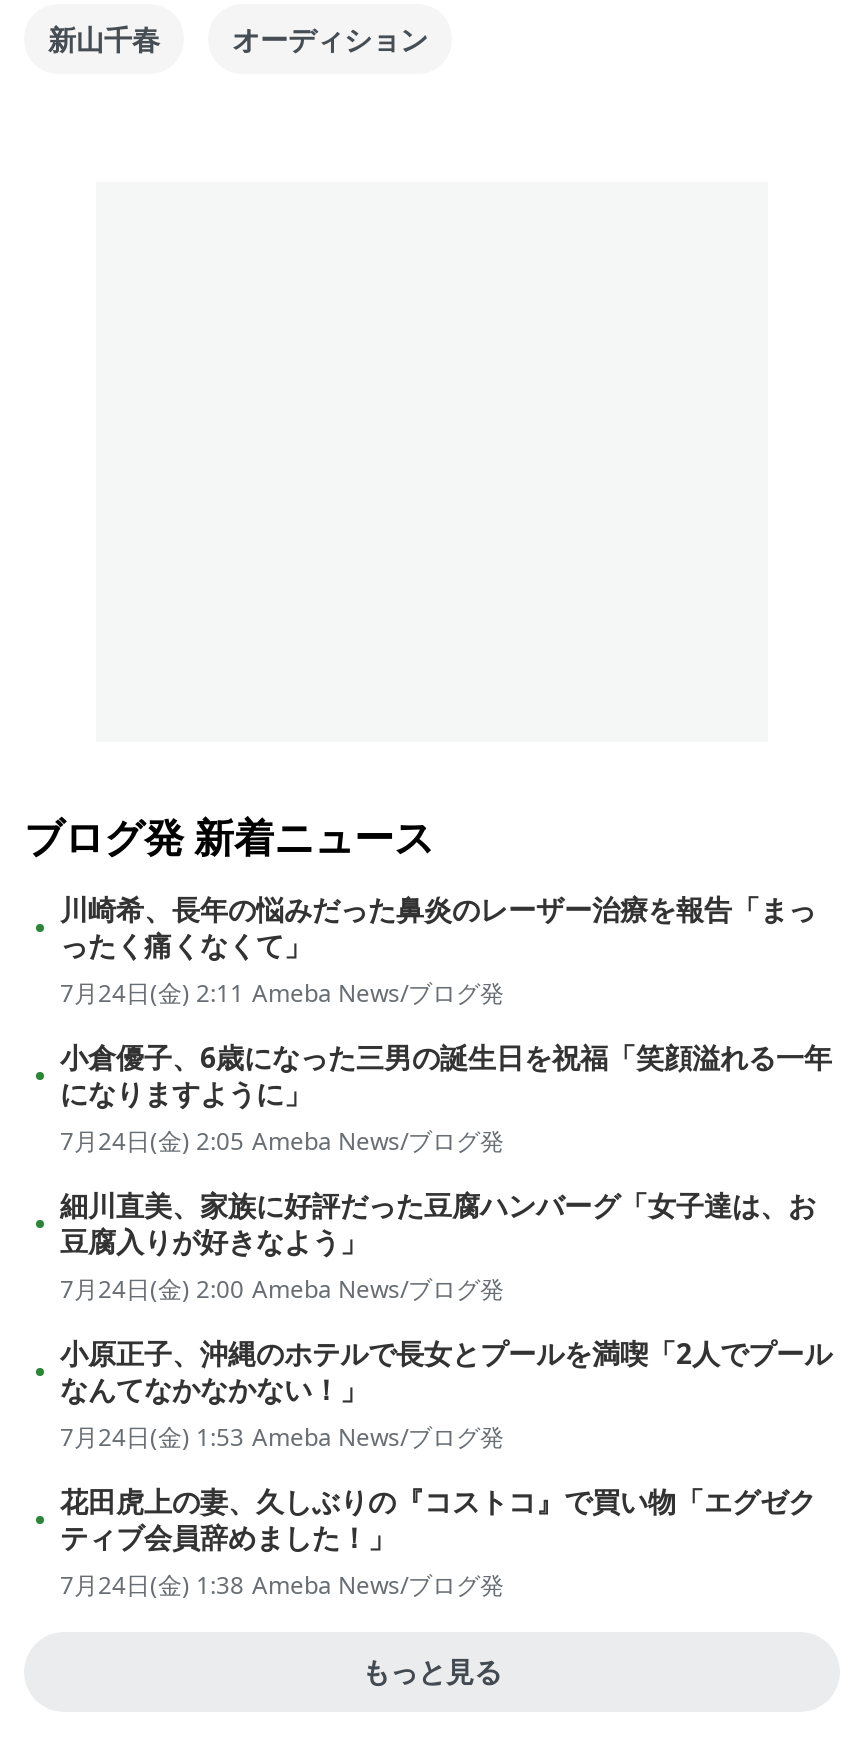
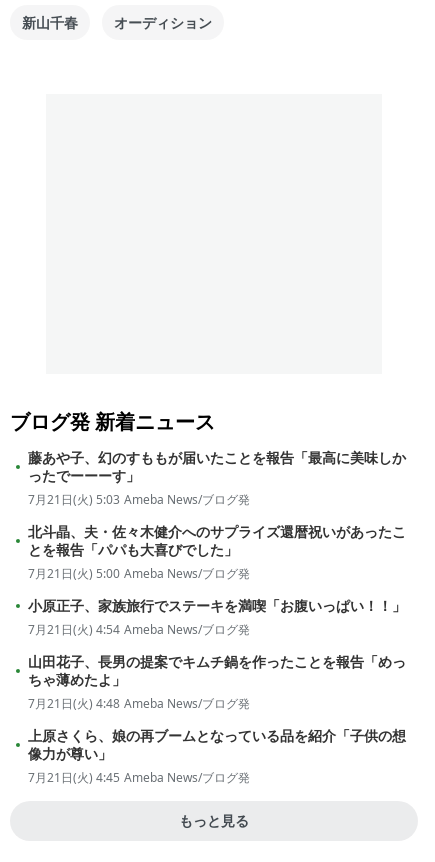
- 川崎希、長年の悩みだった鼻炎のレーザー治療を報告「まっ
- ったく痛くなくて」
- 7月24日(金) 2:11 Ameba News/ブログ発
+ 藤あや子、幻のすももが届いたことを報告「最高に美味しか
+ ったでーーーす」
+ 7月21日(火) 5:03 Ameba News/ブログ発

- 小倉優子、6歳になった三男の誕生日を祝福「笑顔溢れる一年
- になりますように」
- 7月24日(金) 2:05 Ameba News/ブログ発
+ 北斗晶、夫・佐々木健介へのサプライズ還暦祝いがあったこ
+ とを報告「パパも大喜びでした」
+ 7月21日(火) 5:00 Ameba News/ブログ発

- 細川直美、家族に好評だった豆腐ハンバーグ「女子達は、お
- 豆腐入りが好きなよう」
- 7月24日(金) 2:00 Ameba News/ブログ発
+ 小原正子、家族旅行でステーキを満喫「お腹いっぱい！！」
+ 7月21日(火) 4:54 Ameba News/ブログ発

- 小原正子、沖縄のホテルで長女とプールを満喫「2人でプール
- なんてなかなかない！」
- 7月24日(金) 1:53 Ameba News/ブログ発
+ 山田花子、長男の提案でキムチ鍋を作ったことを報告「めっ
+ ちゃ薄めたよ」
+ 7月21日(火) 4:48 Ameba News/ブログ発

- 花田虎上の妻、久しぶりの『コストコ』で買い物「エグゼク
- ティブ会員辞めました！」
- 7月24日(金) 1:38 Ameba News/ブログ発
+ 上原さくら、娘の再ブームとなっている品を紹介「子供の想
+ 像力が尊い」
+ 7月21日(火) 4:45 Ameba News/ブログ発
